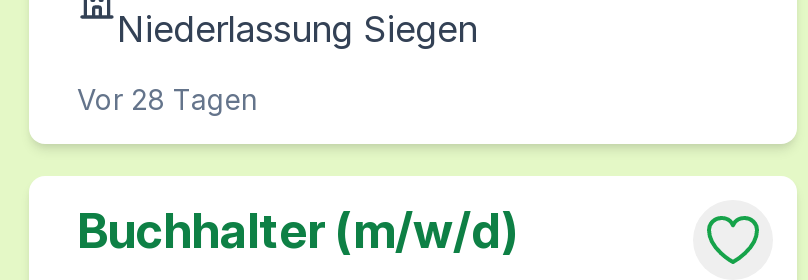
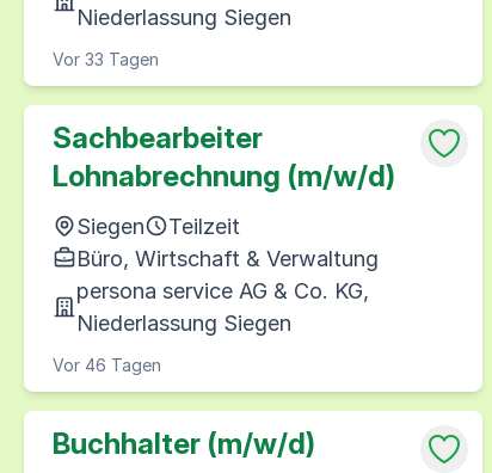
- Vor 28 Tagen
+ Vor 33 Tagen
+ Sachbearbeiter
+ Lohnabrechnung (m/w/d)
+ Siegen
+ Teilzeit
+ Büro, Wirtschaft & Verwaltung
+ persona service AG & Co. KG,
+ Niederlassung Siegen
+ Vor 46 Tagen
